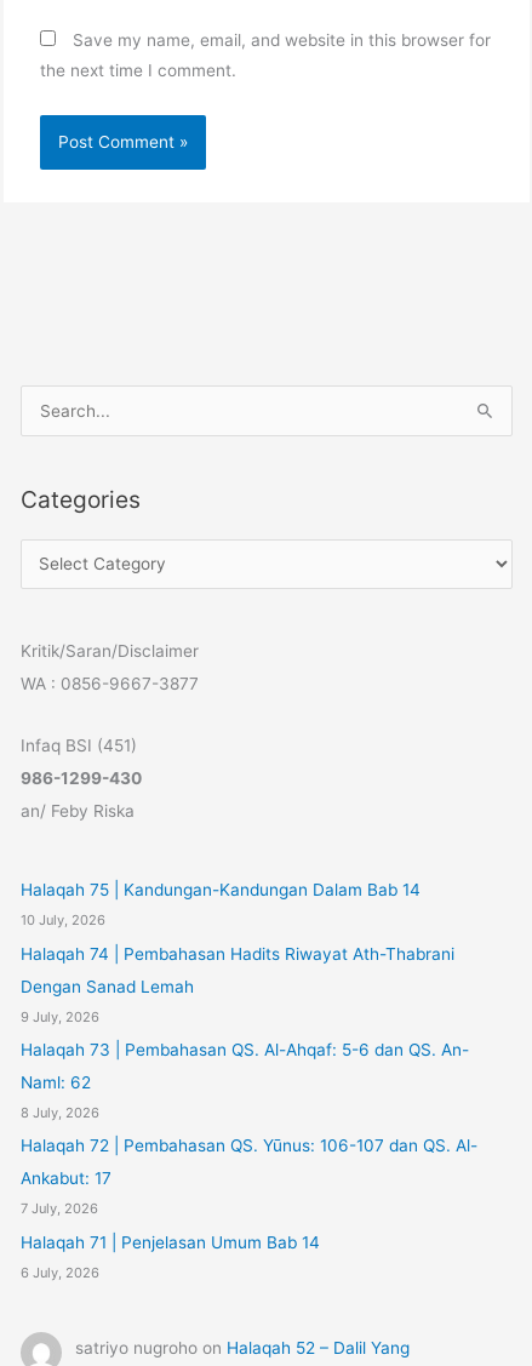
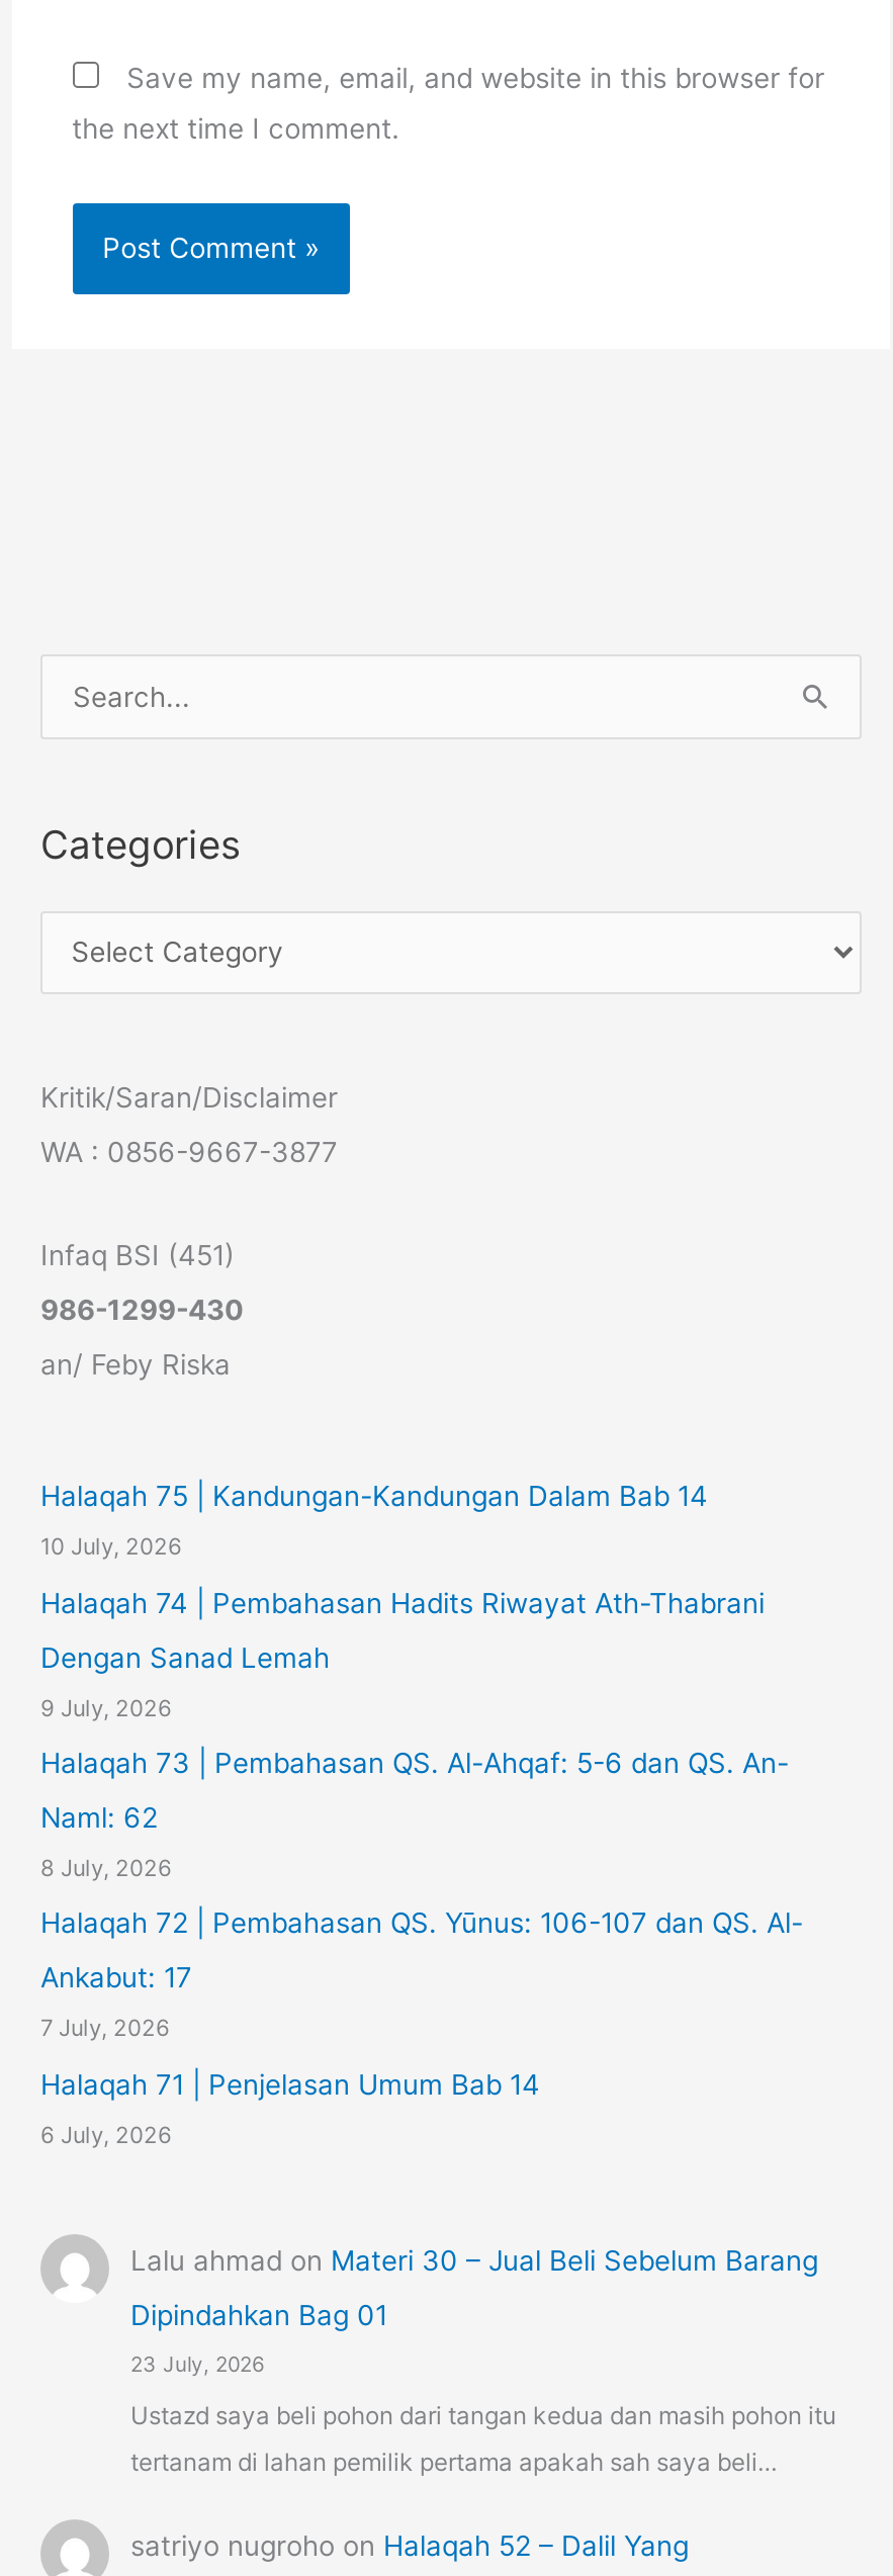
+ Lalu ahmad on Materi 30 – Jual Beli Sebelum Barang
+ Dipindahkan Bag 01
+ 23 July, 2026
+ Ustazd saya beli pohon dari tangan kedua dan masih pohon itu
+ tertanam di lahan pemilik pertama apakah sah saya beli…
